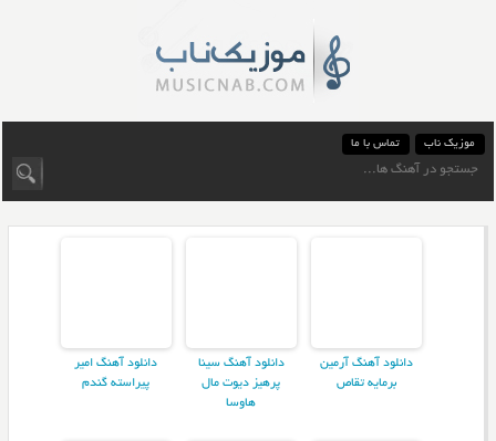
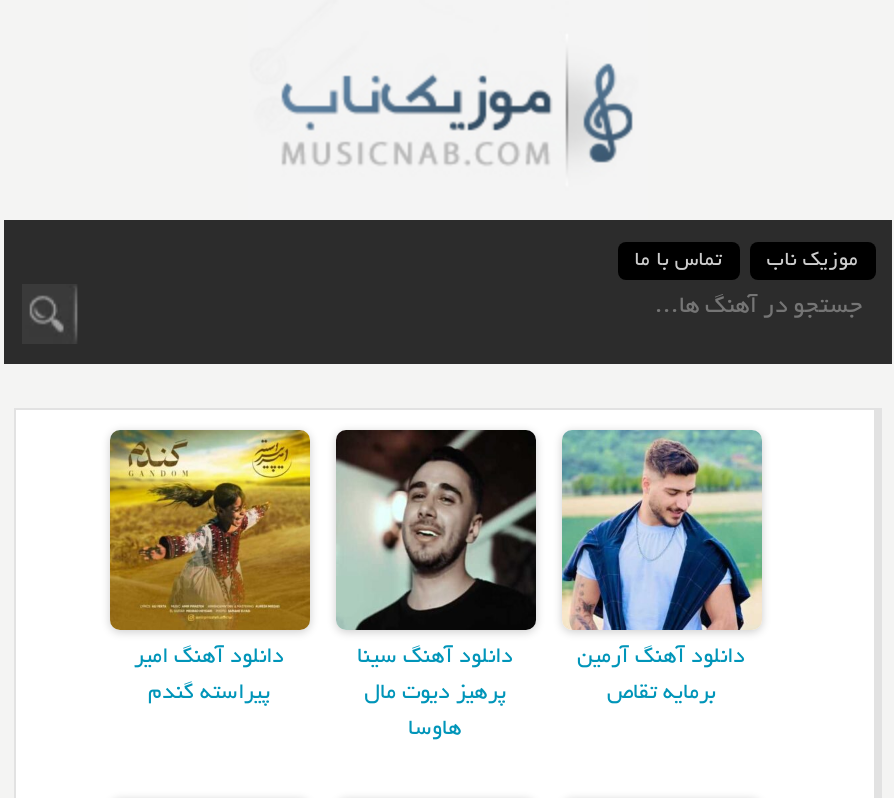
+ [image]

+ [image]

+ [image]
